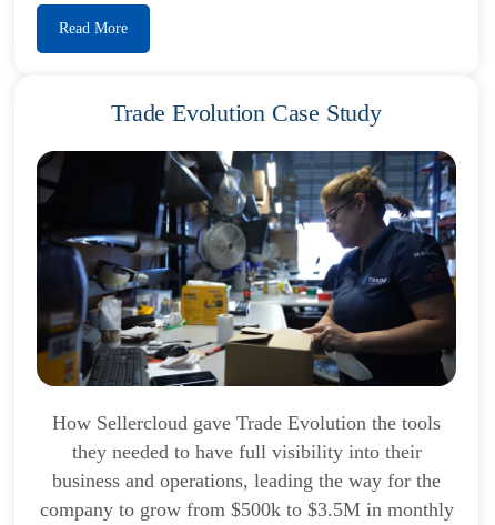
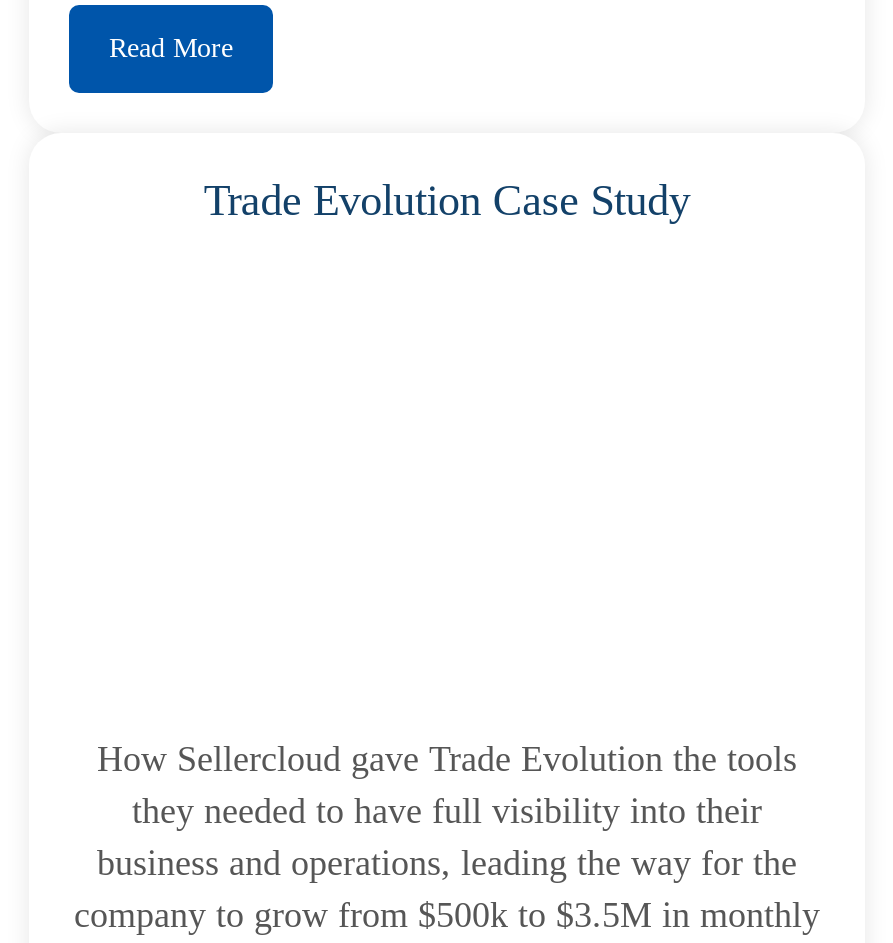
- [image]
